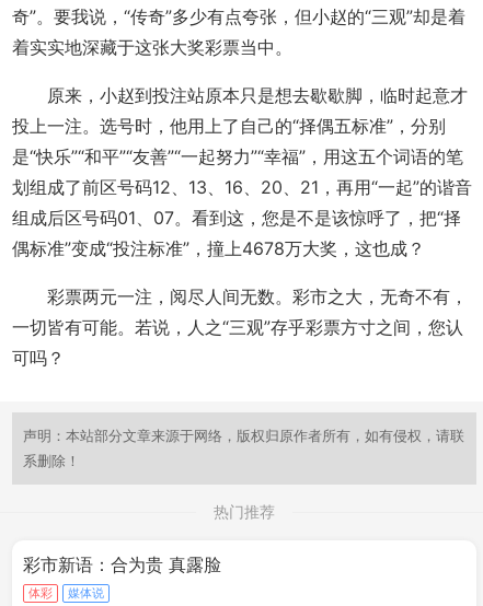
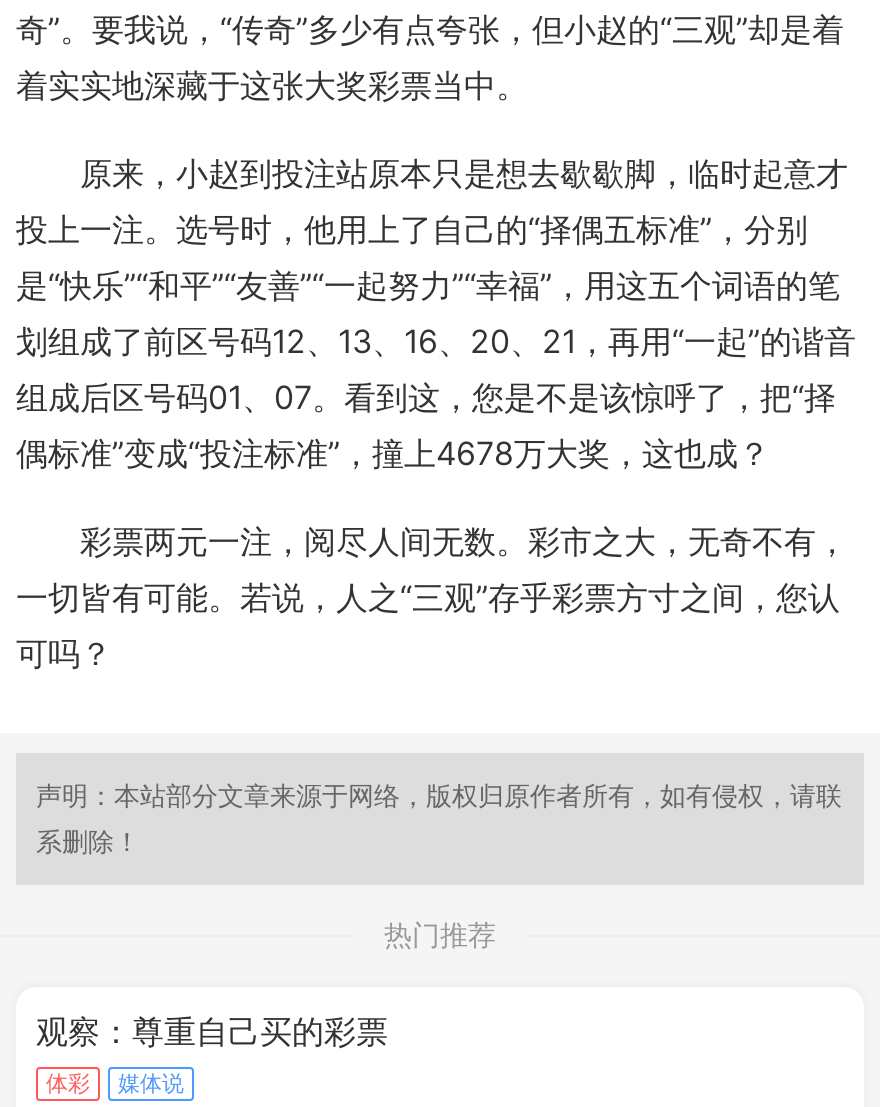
- 彩市新语：合为贵 真露脸
+ 观察：尊重自己买的彩票
